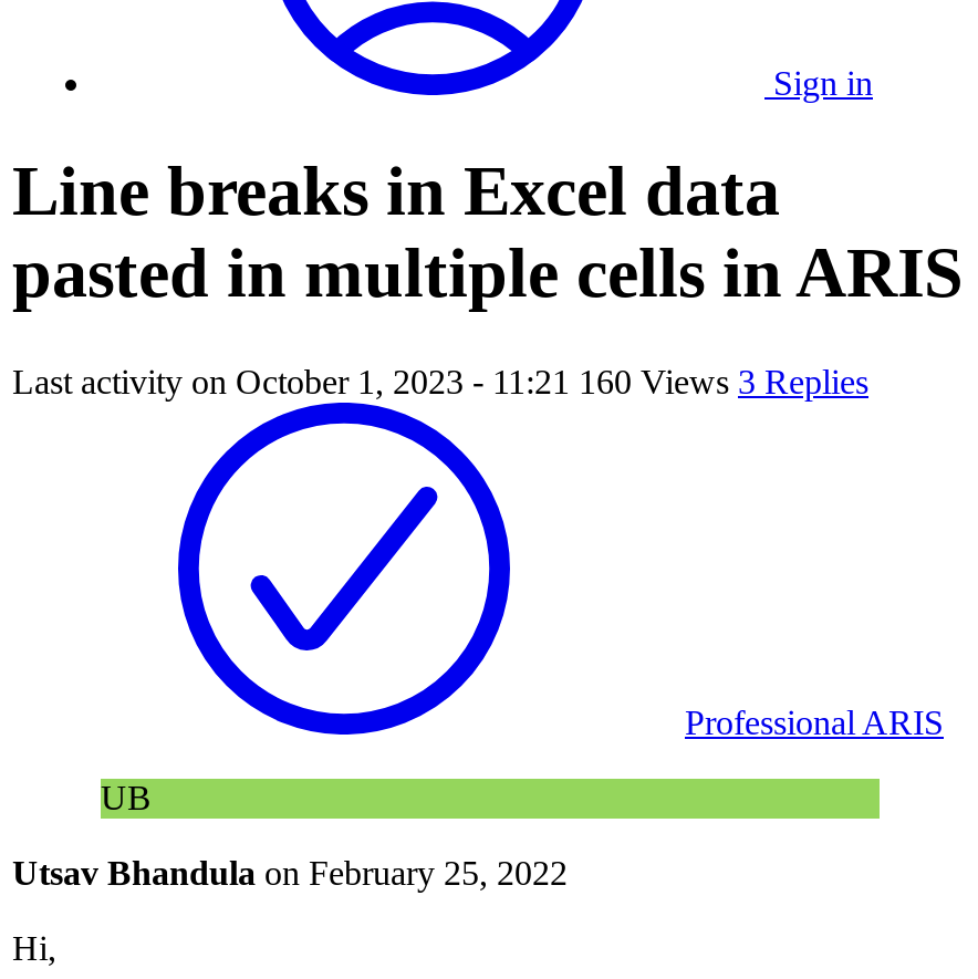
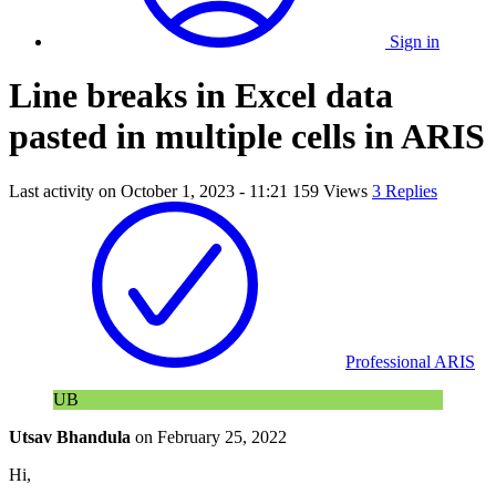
- Last activity on October 1, 2023 - 11:21 160 Views 3 Replies
+ Last activity on October 1, 2023 - 11:21 159 Views 3 Replies
